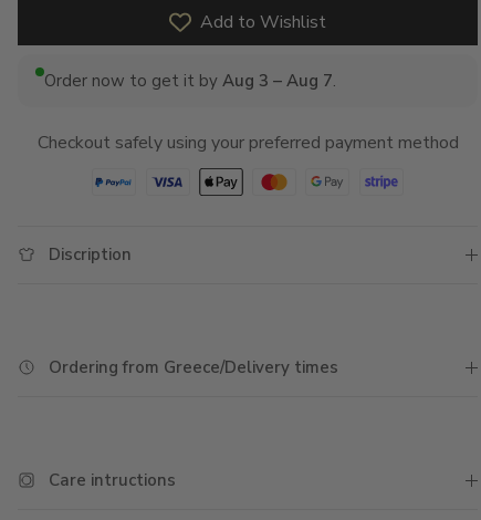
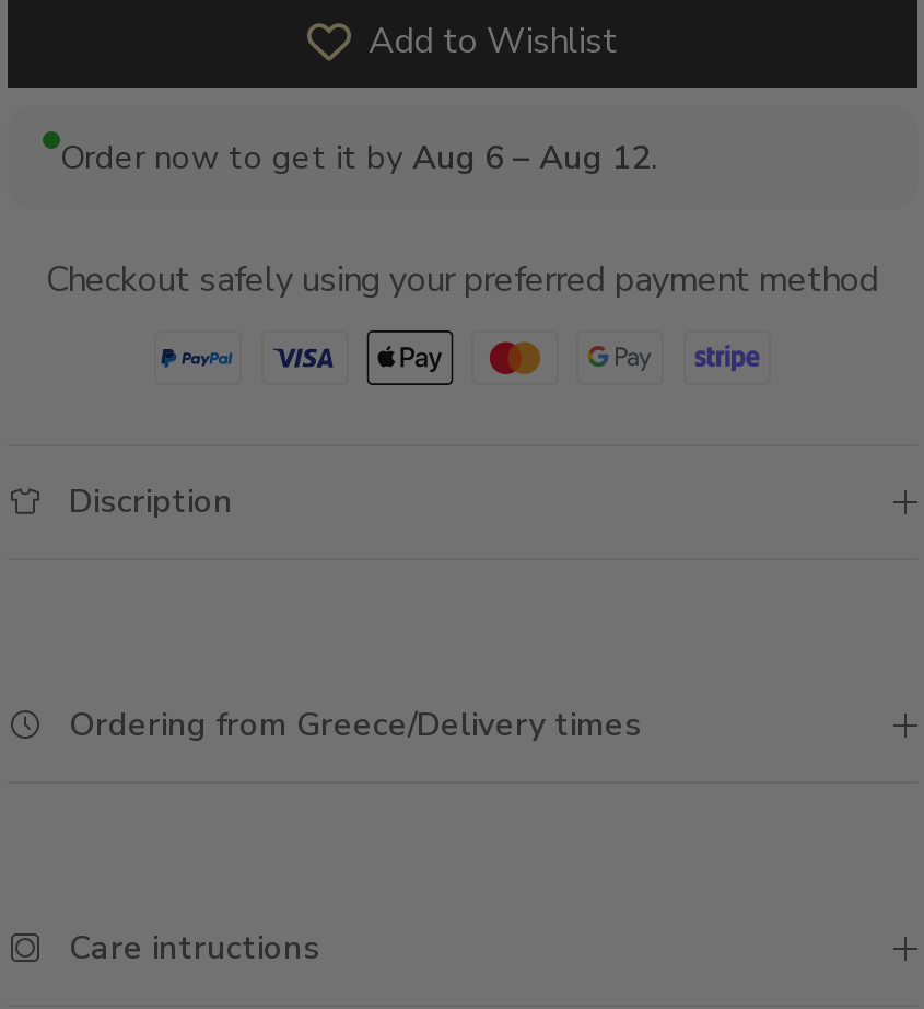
- Order now to get it by Aug 3 – Aug 7.
+ Order now to get it by Aug 6 – Aug 12.
